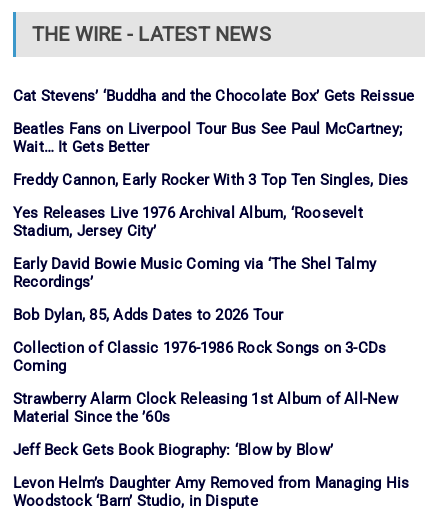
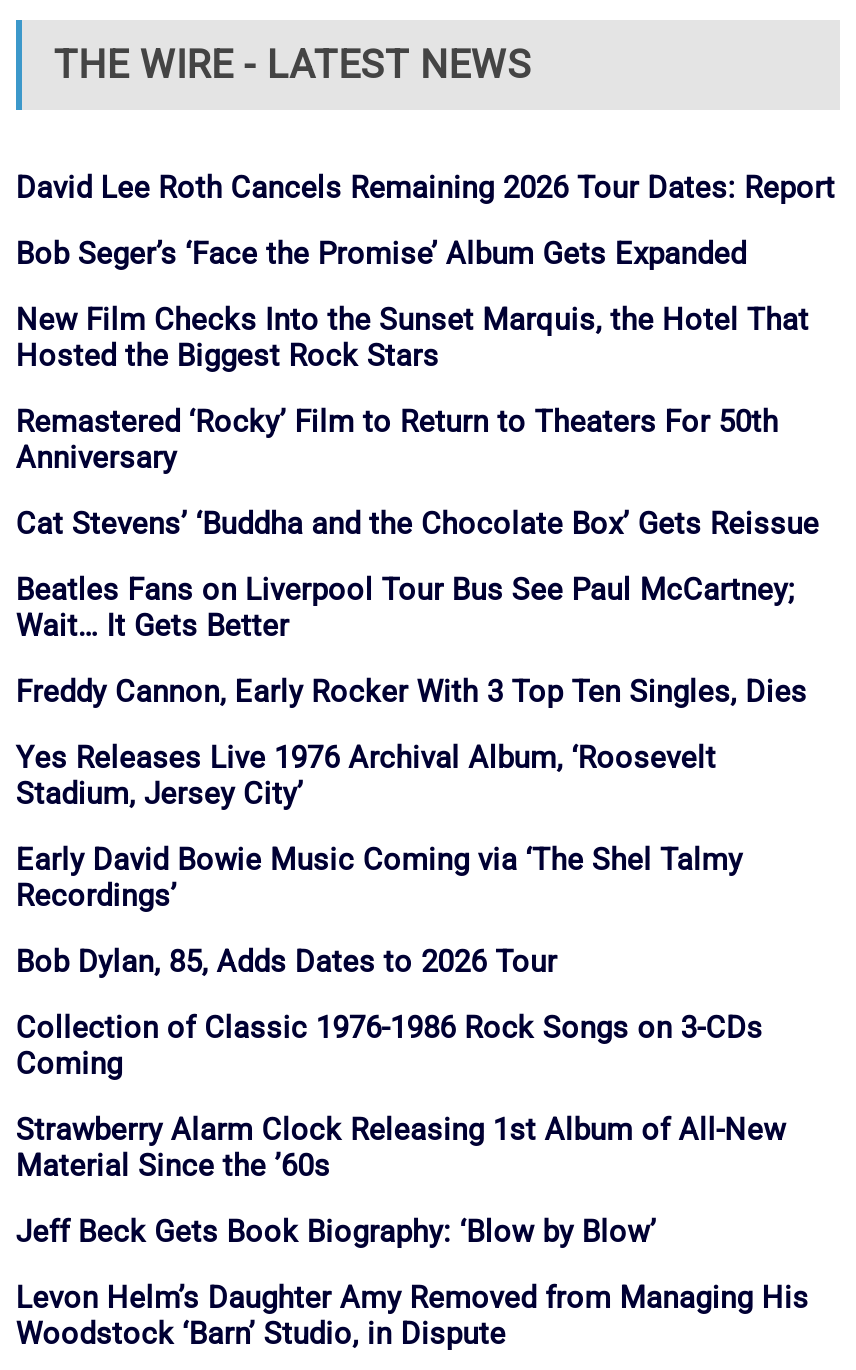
+ David Lee Roth Cancels Remaining 2026 Tour Dates: Report
+ Bob Seger’s ‘Face the Promise’ Album Gets Expanded
+ New Film Checks Into the Sunset Marquis, the Hotel That
+ Hosted the Biggest Rock Stars
+ Remastered ‘Rocky’ Film to Return to Theaters For 50th
+ Anniversary
